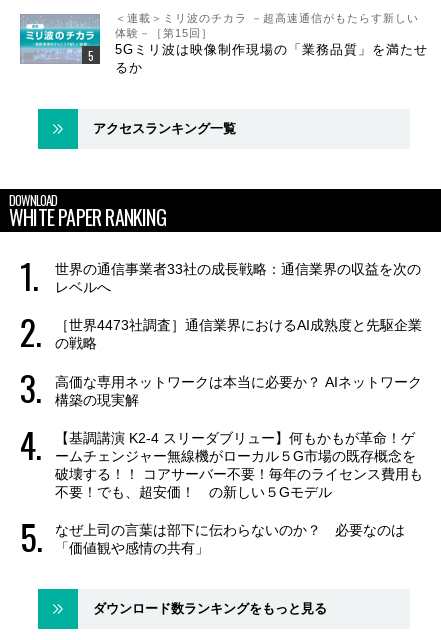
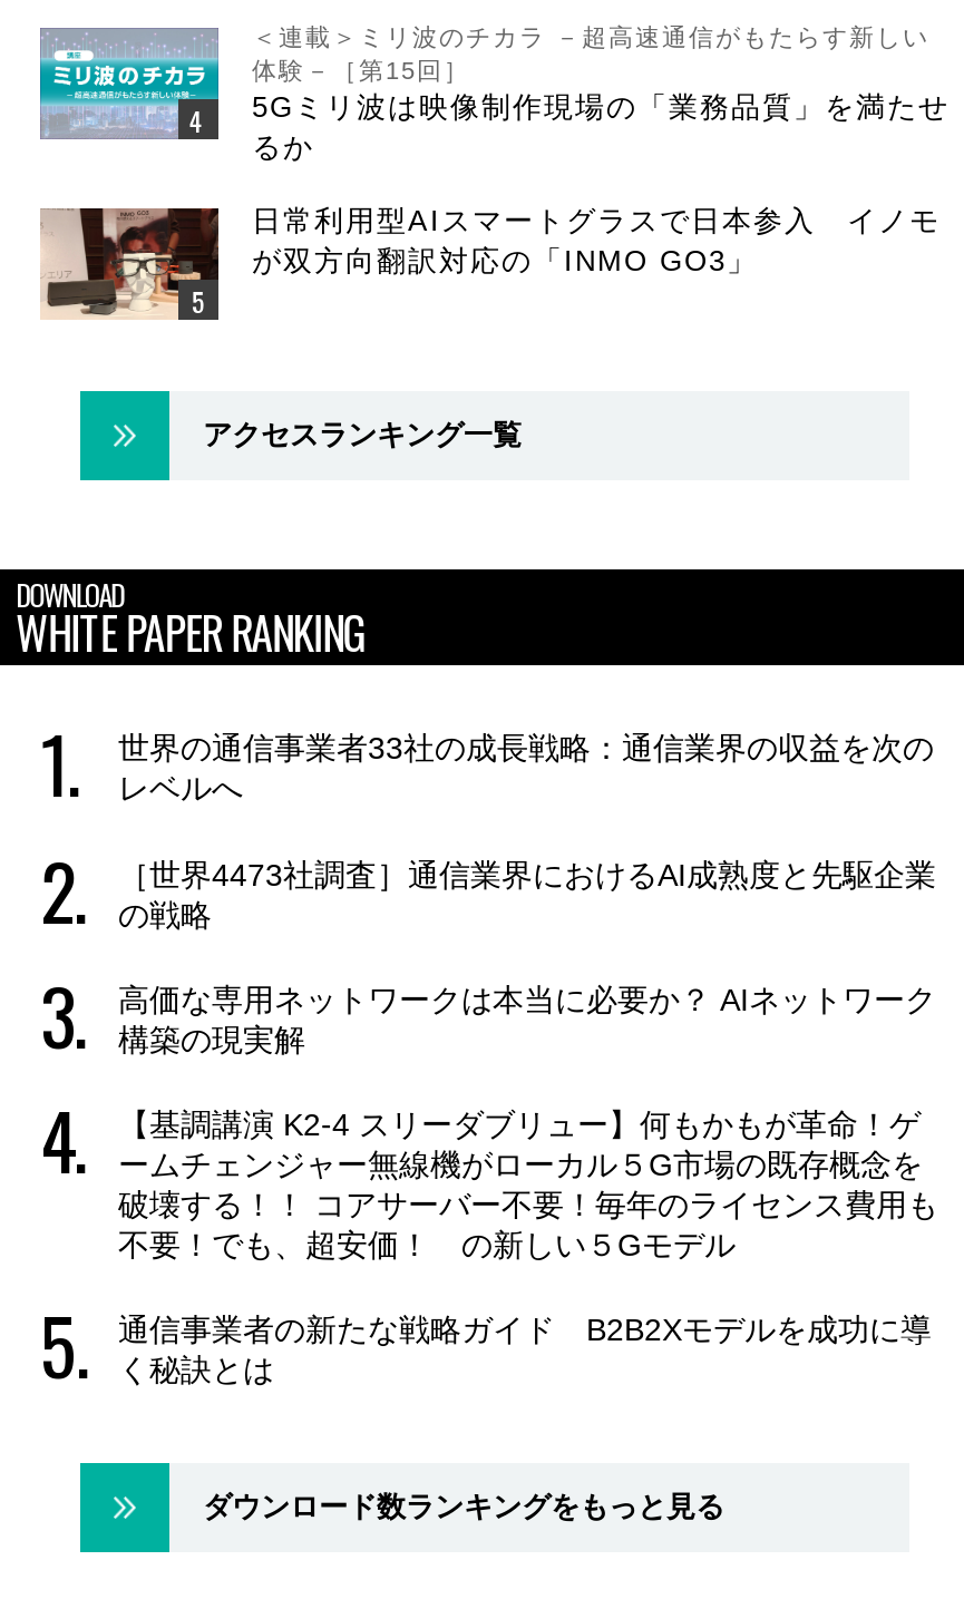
+ [image]
+ 日常利用型AIスマートグラスで日本参入 イノモ
+ が双方向翻訳対応の「INMO GO3」

- なぜ上司の言葉は部下に伝わらないのか？ 必要なのは
- 「価値観や感情の共有」
+ 通信事業者の新たな戦略ガイド B2B2Xモデルを成功に導
+ く秘訣とは
